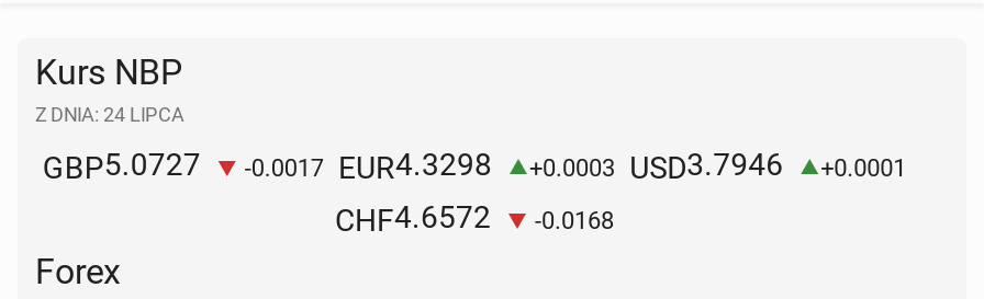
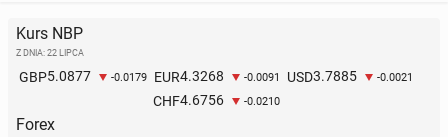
- Z DNIA: 24 LIPCA
+ Z DNIA: 22 LIPCA

- GBP5.0727
+ GBP5.0877

- -0.0017 EUR4.3298
+ -0.0179 EUR4.3268

- +0.0003 USD3.7946
+ -0.0091 USD3.7885

- +0.0001
+ -0.0021

- CHF4.6572
+ CHF4.6756

- -0.0168
+ -0.0210
